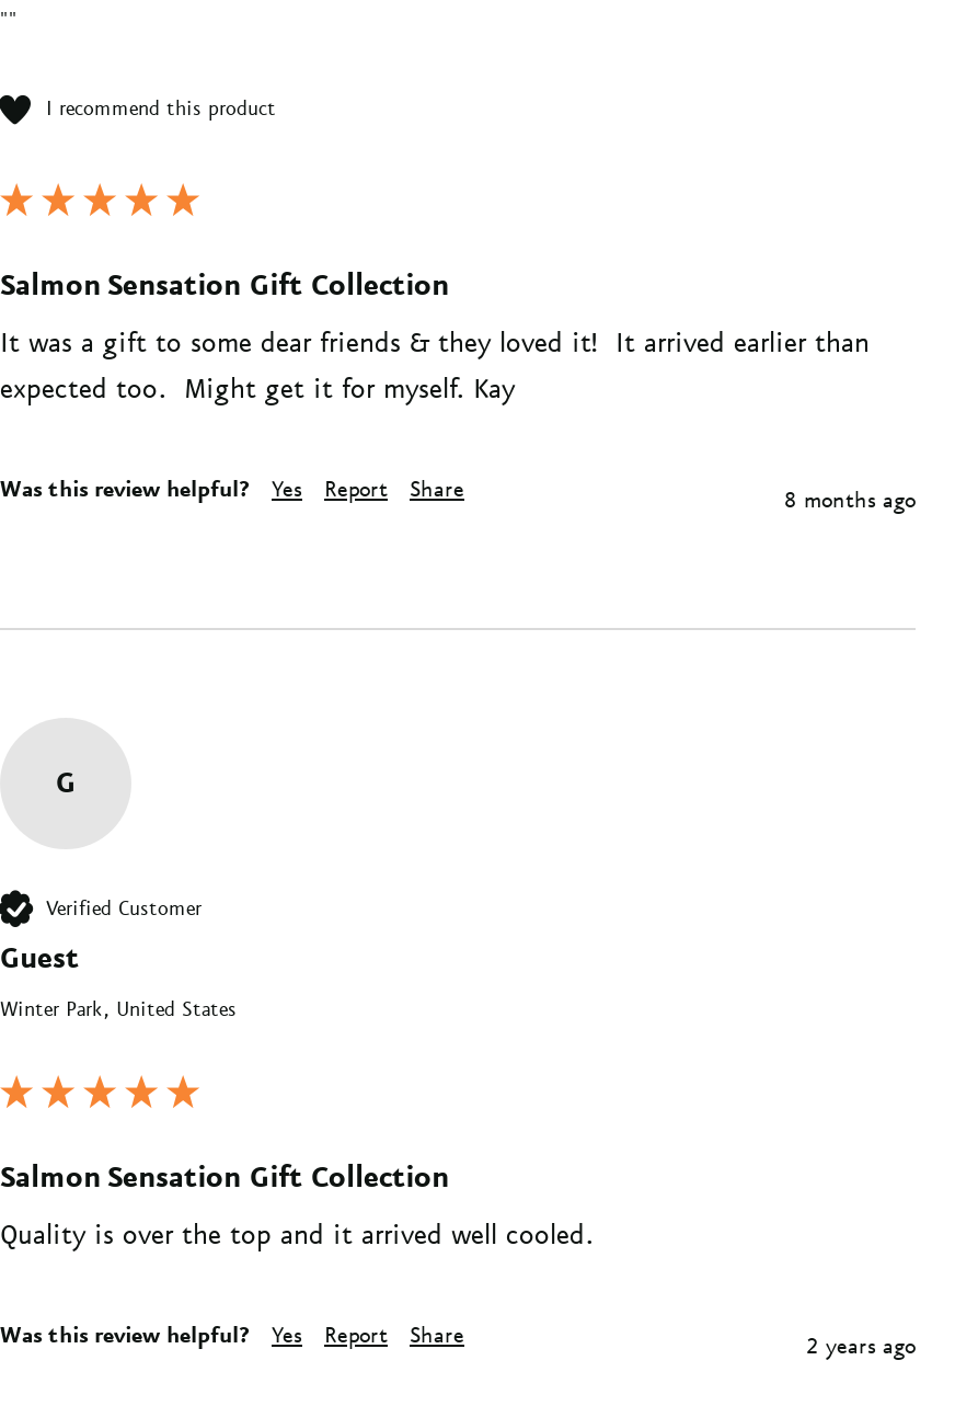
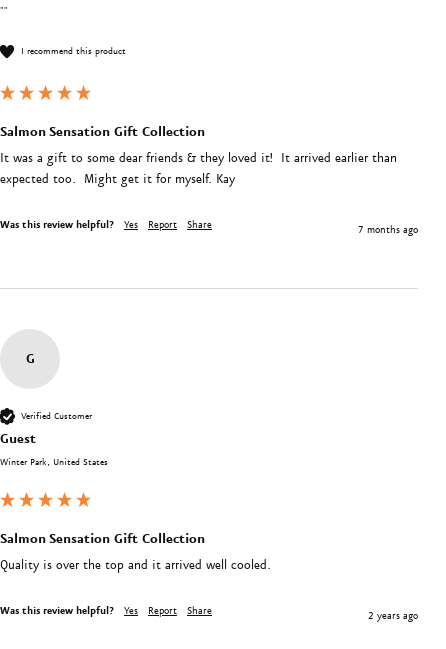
- 8 months ago
+ 7 months ago
